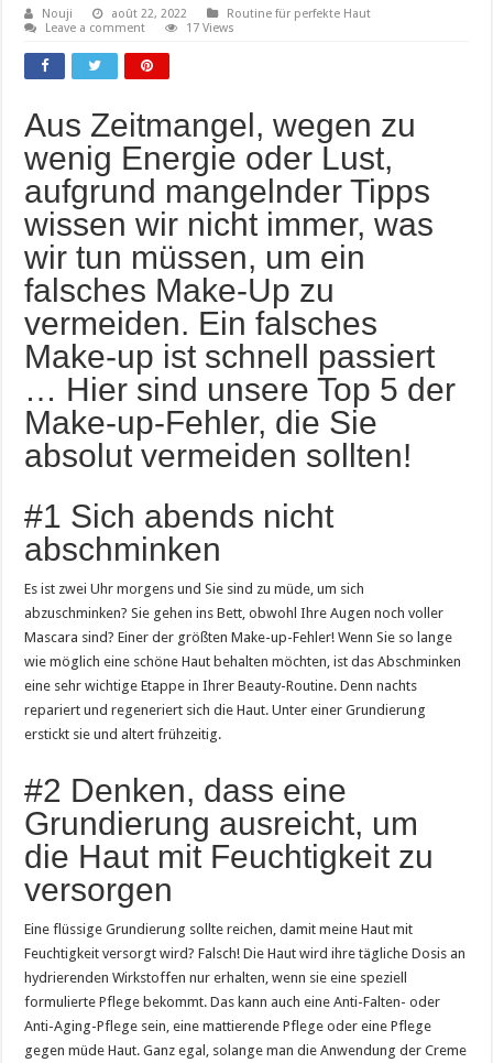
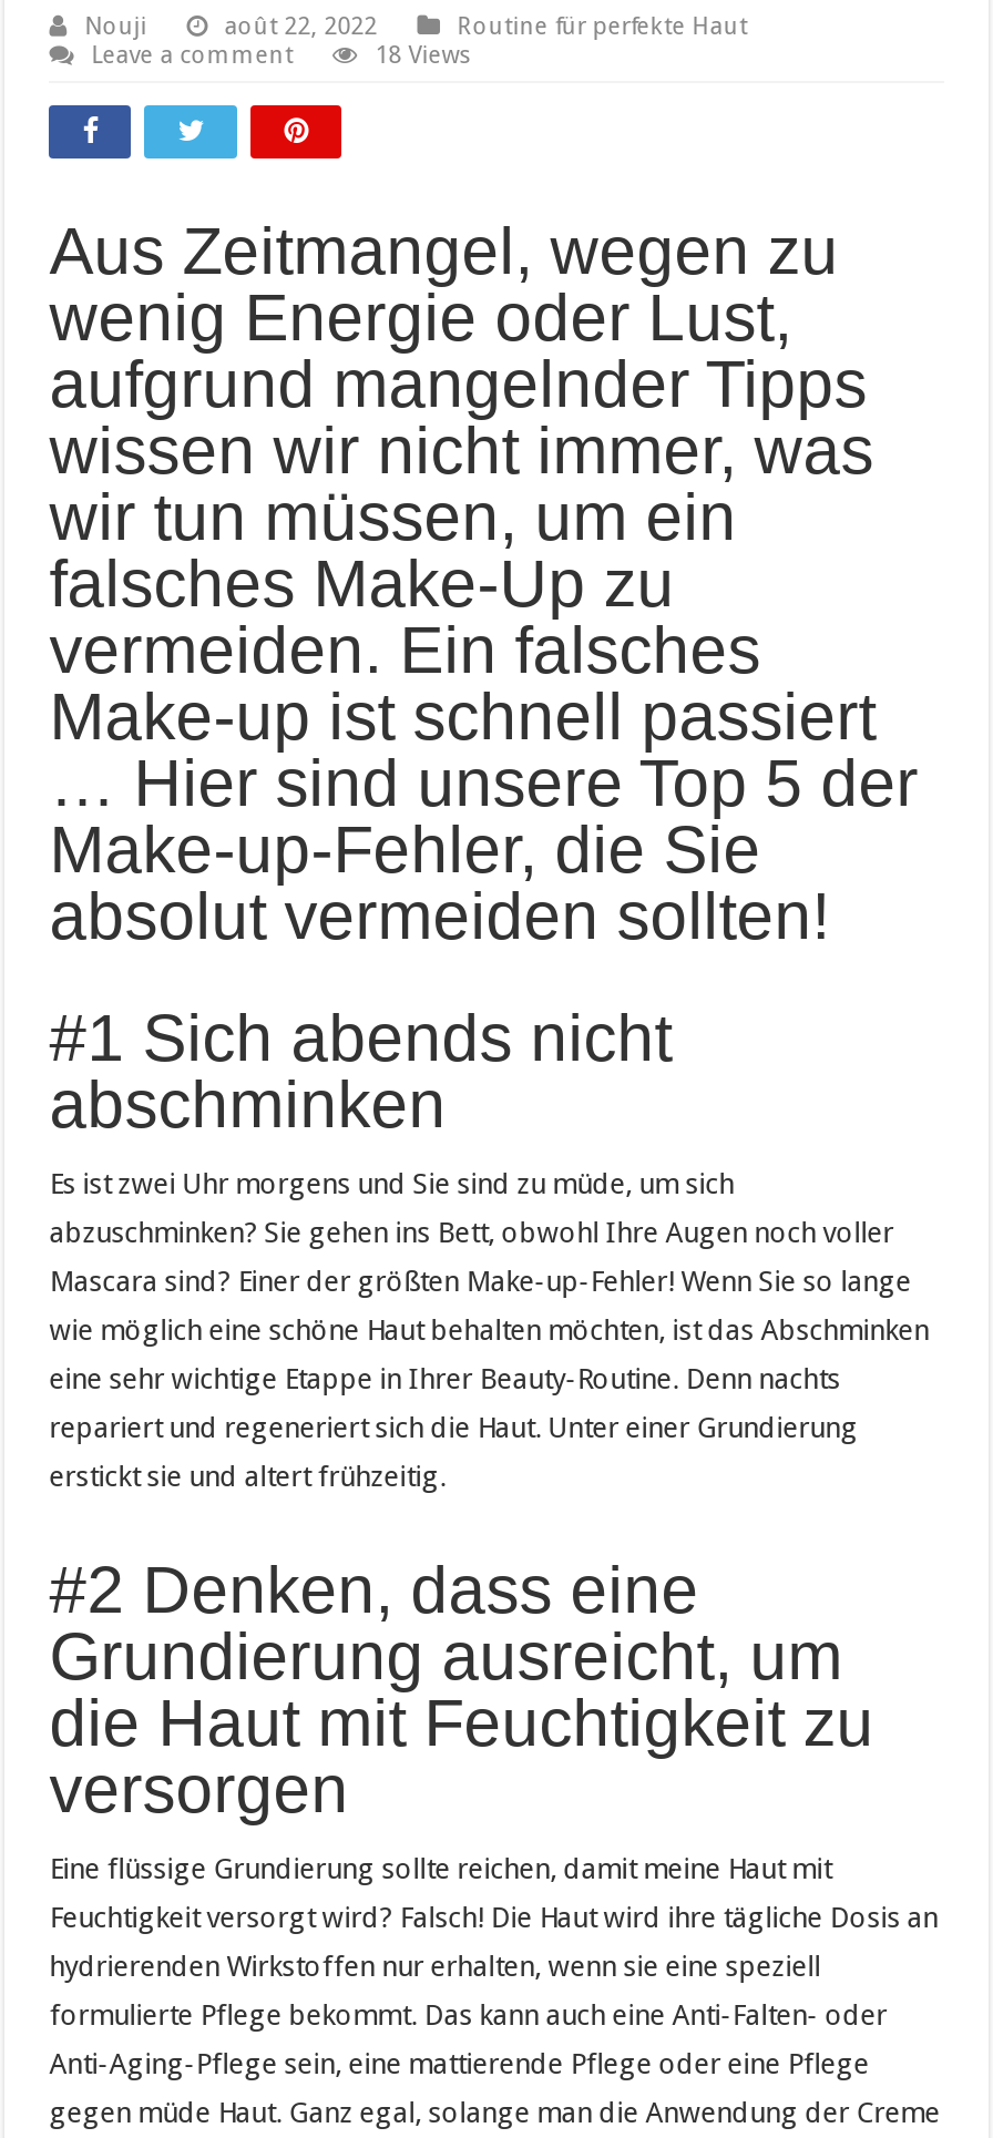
- 17 Views
+ 18 Views
